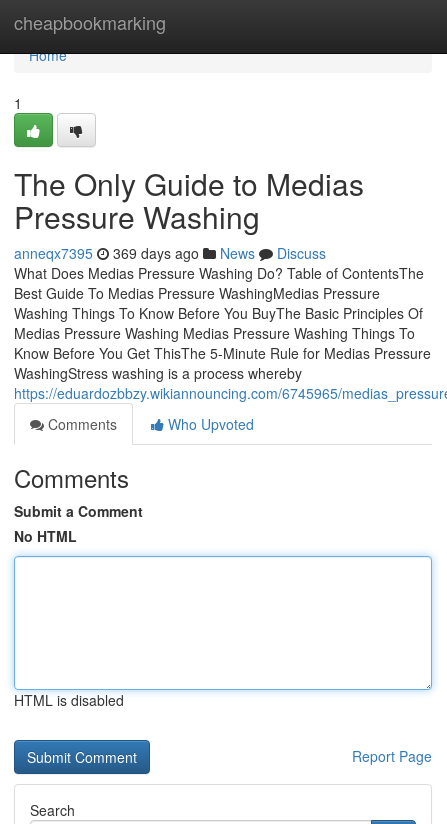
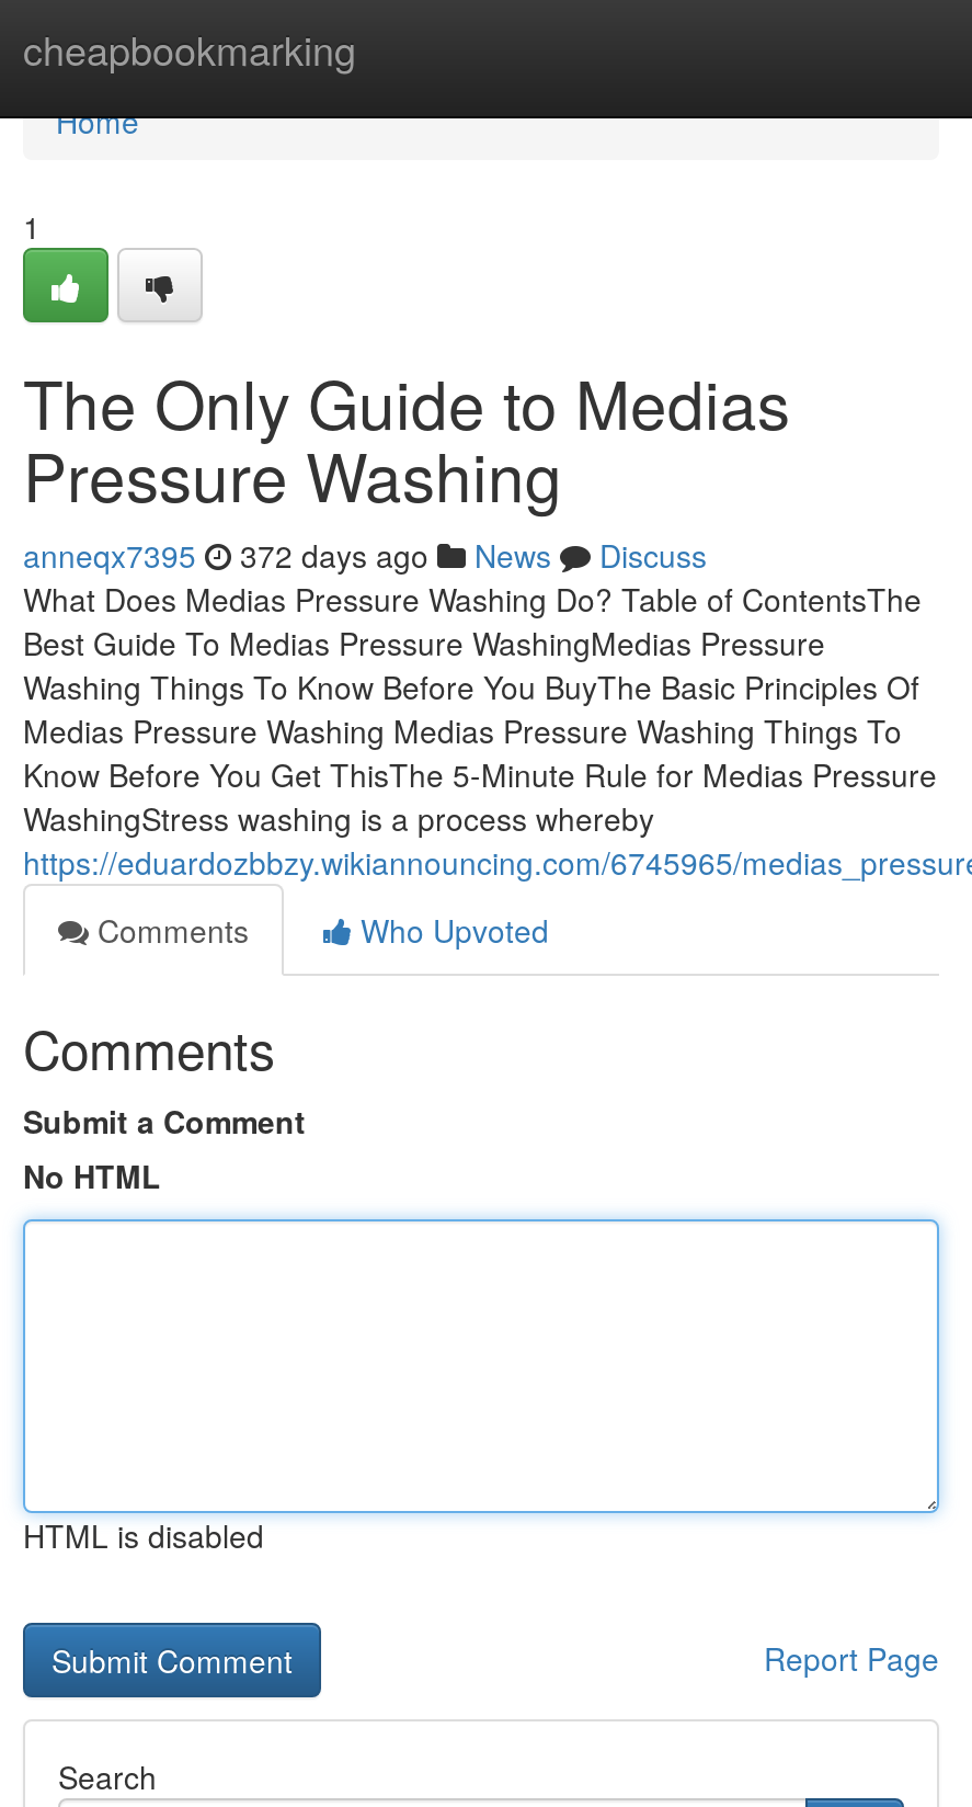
- anneqx7395 369 days ago News Discuss
+ anneqx7395 372 days ago News Discuss
